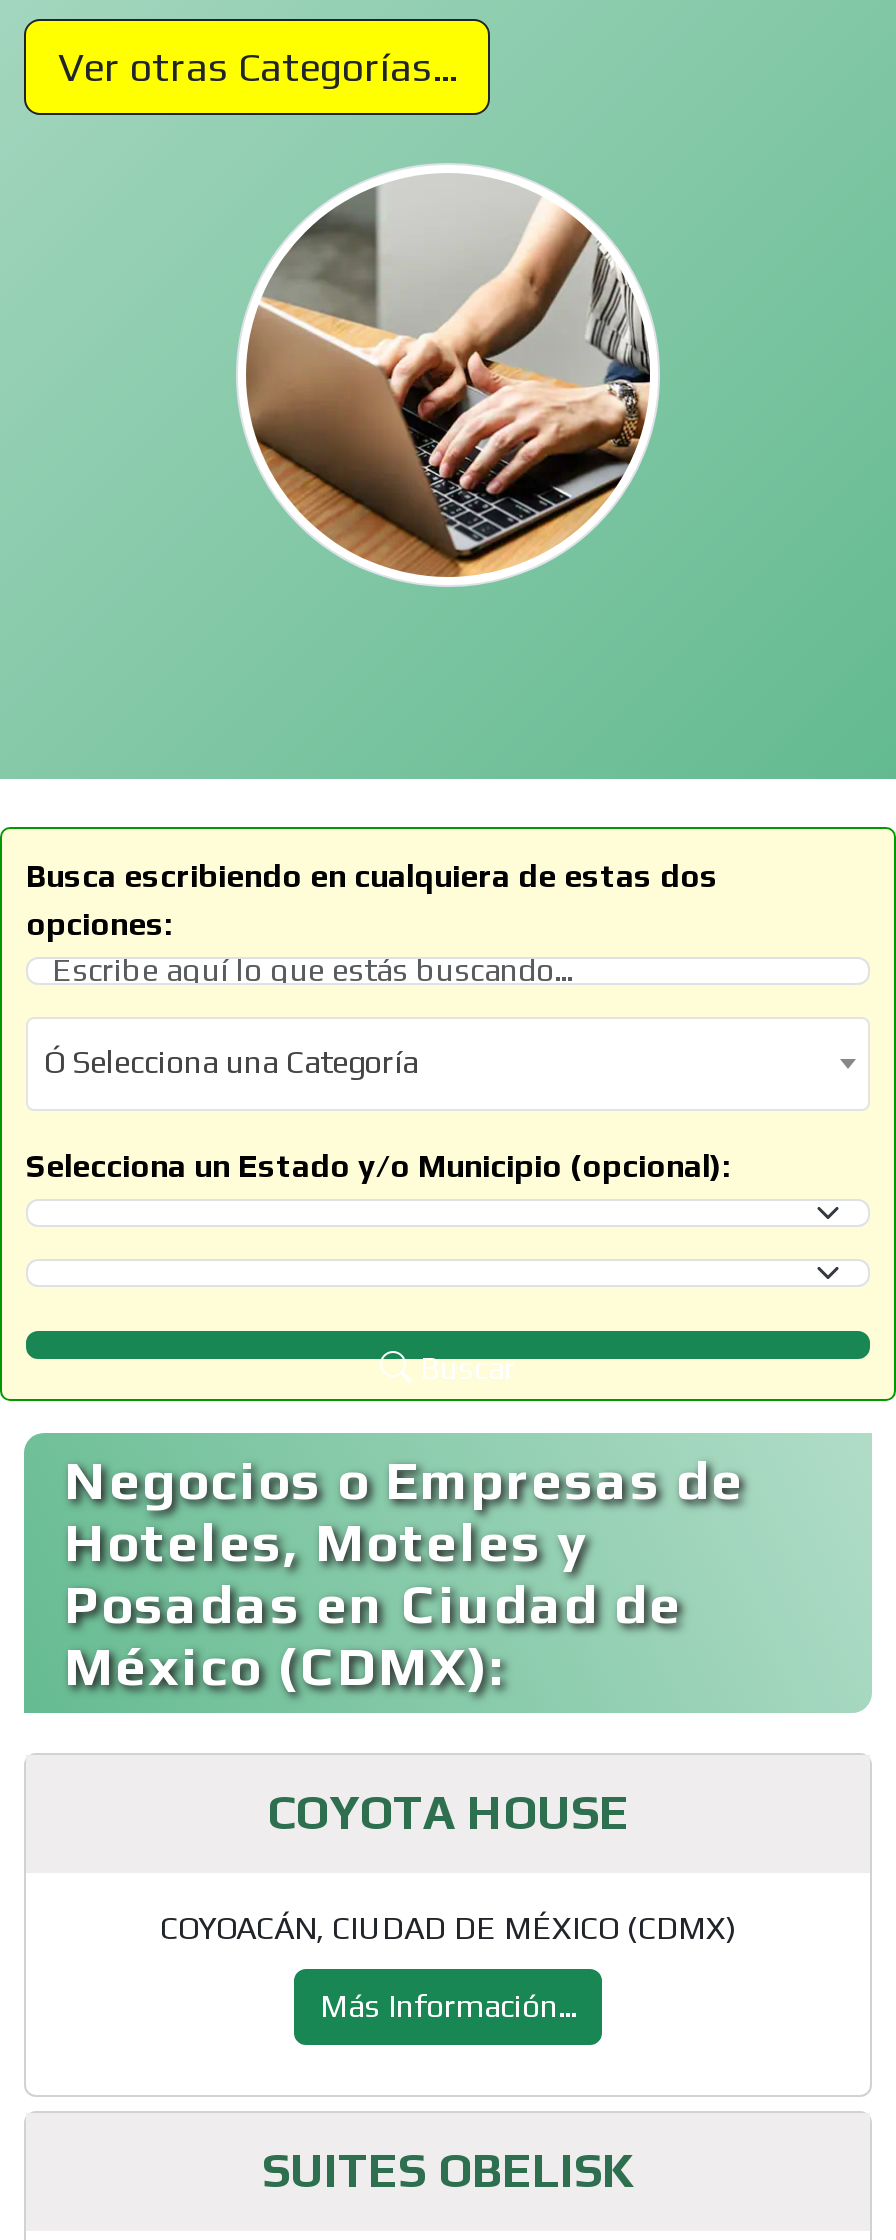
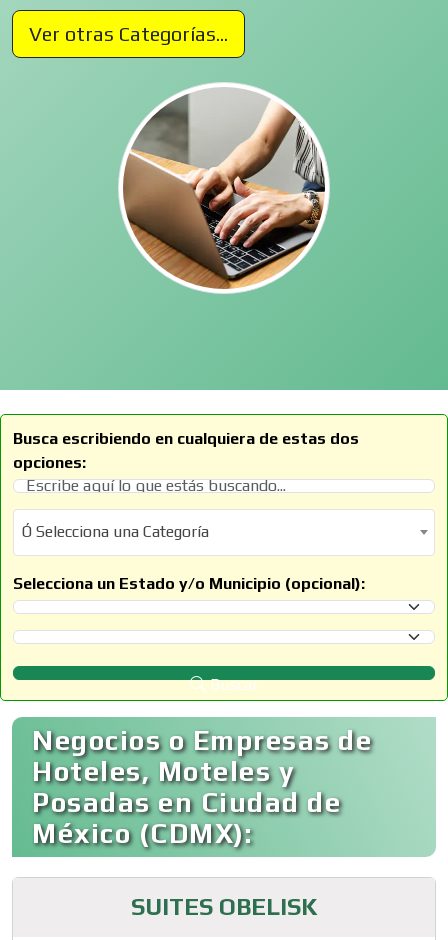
- COYOTA HOUSE
- COYOACÁN, CIUDAD DE MÉXICO (CDMX)
- Más Información...
